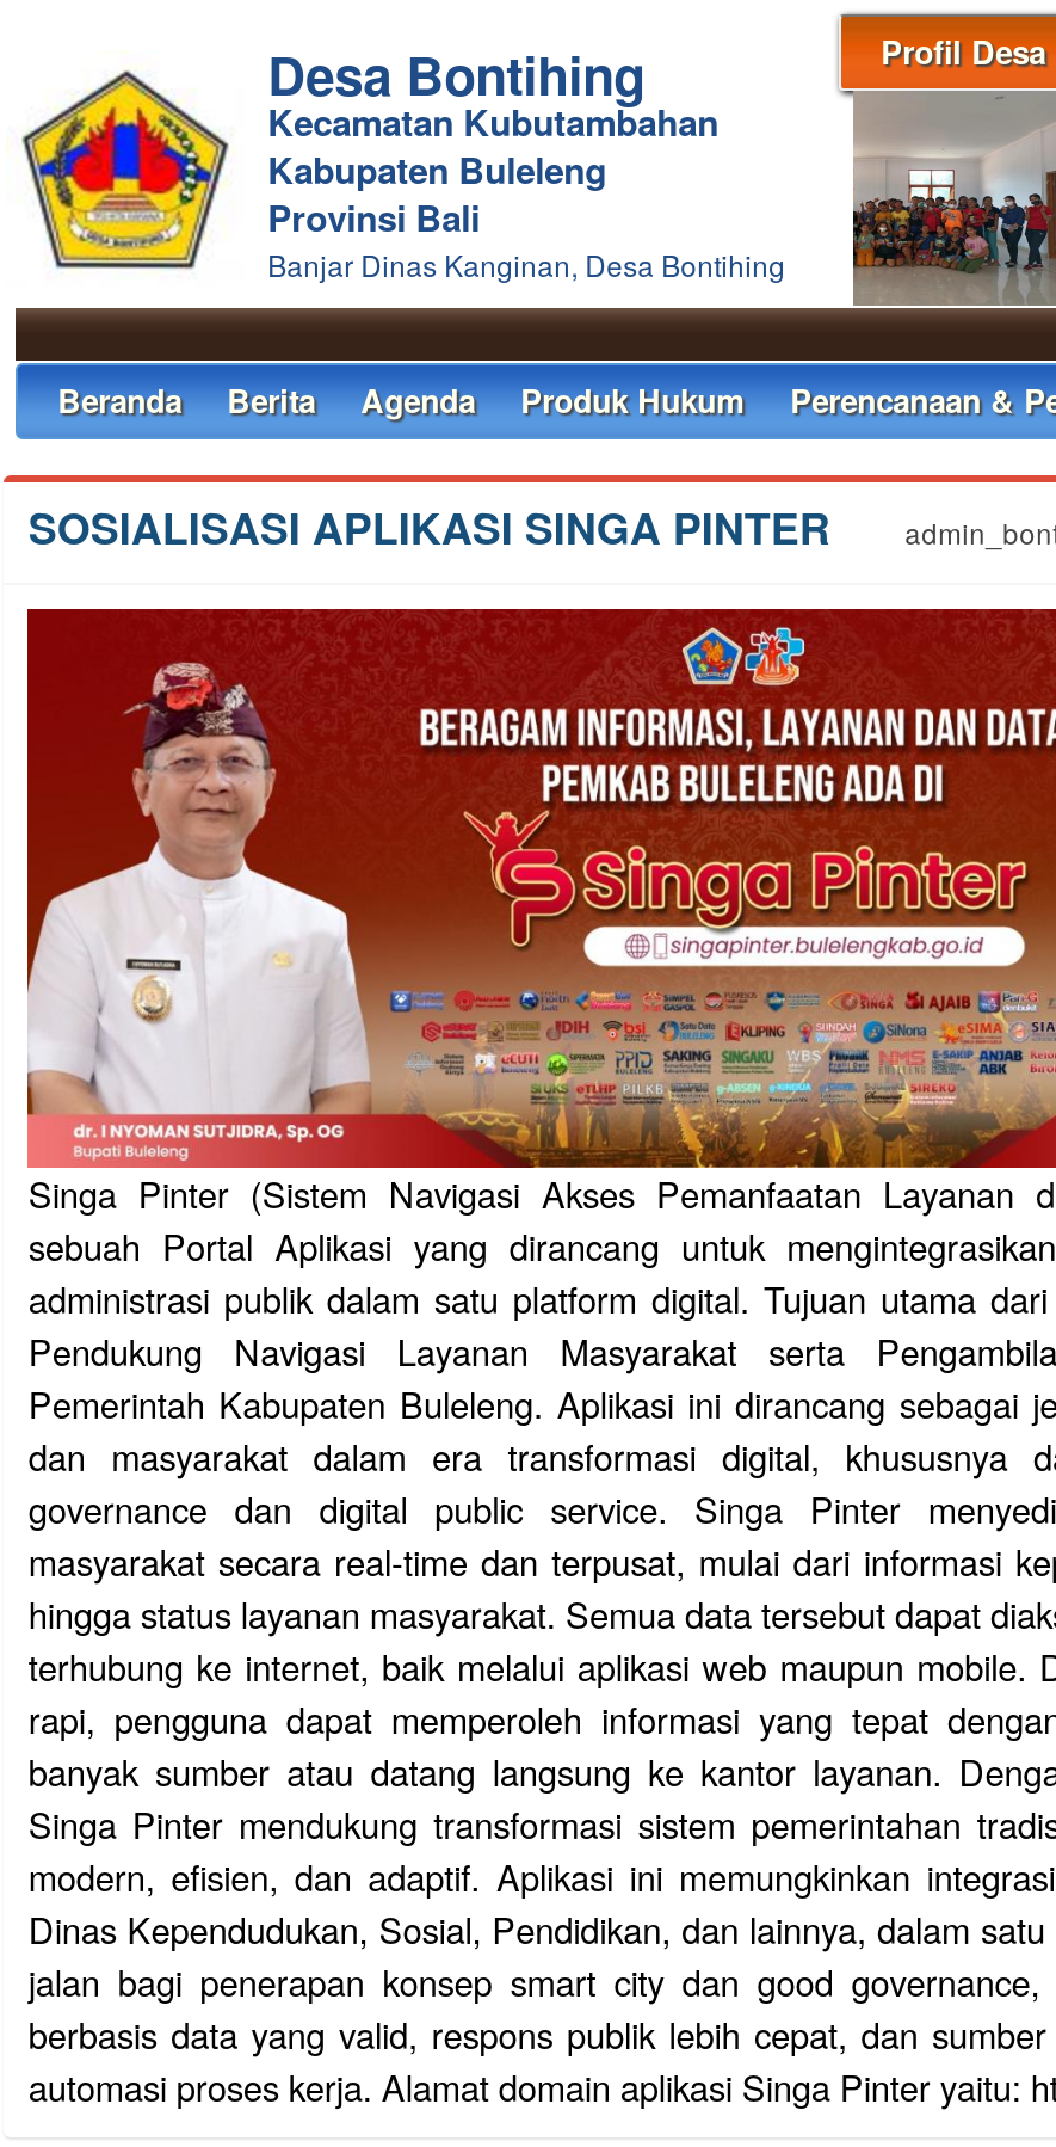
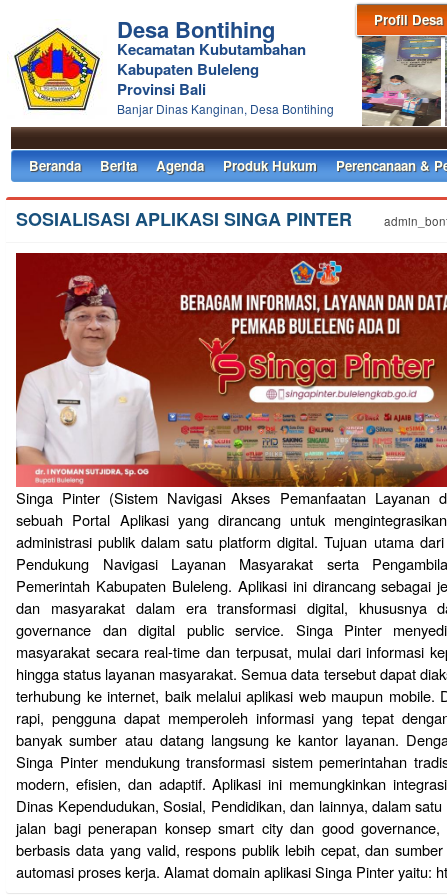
- [image]
+ [image]
